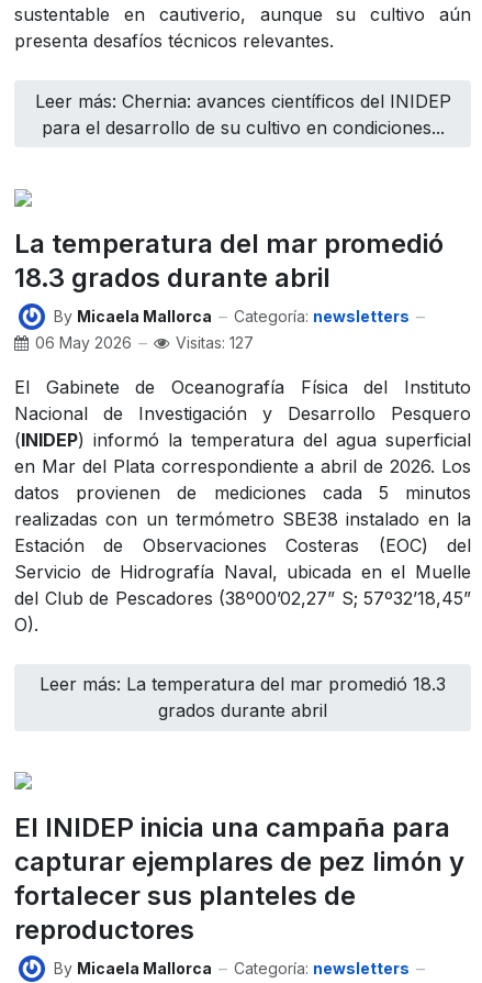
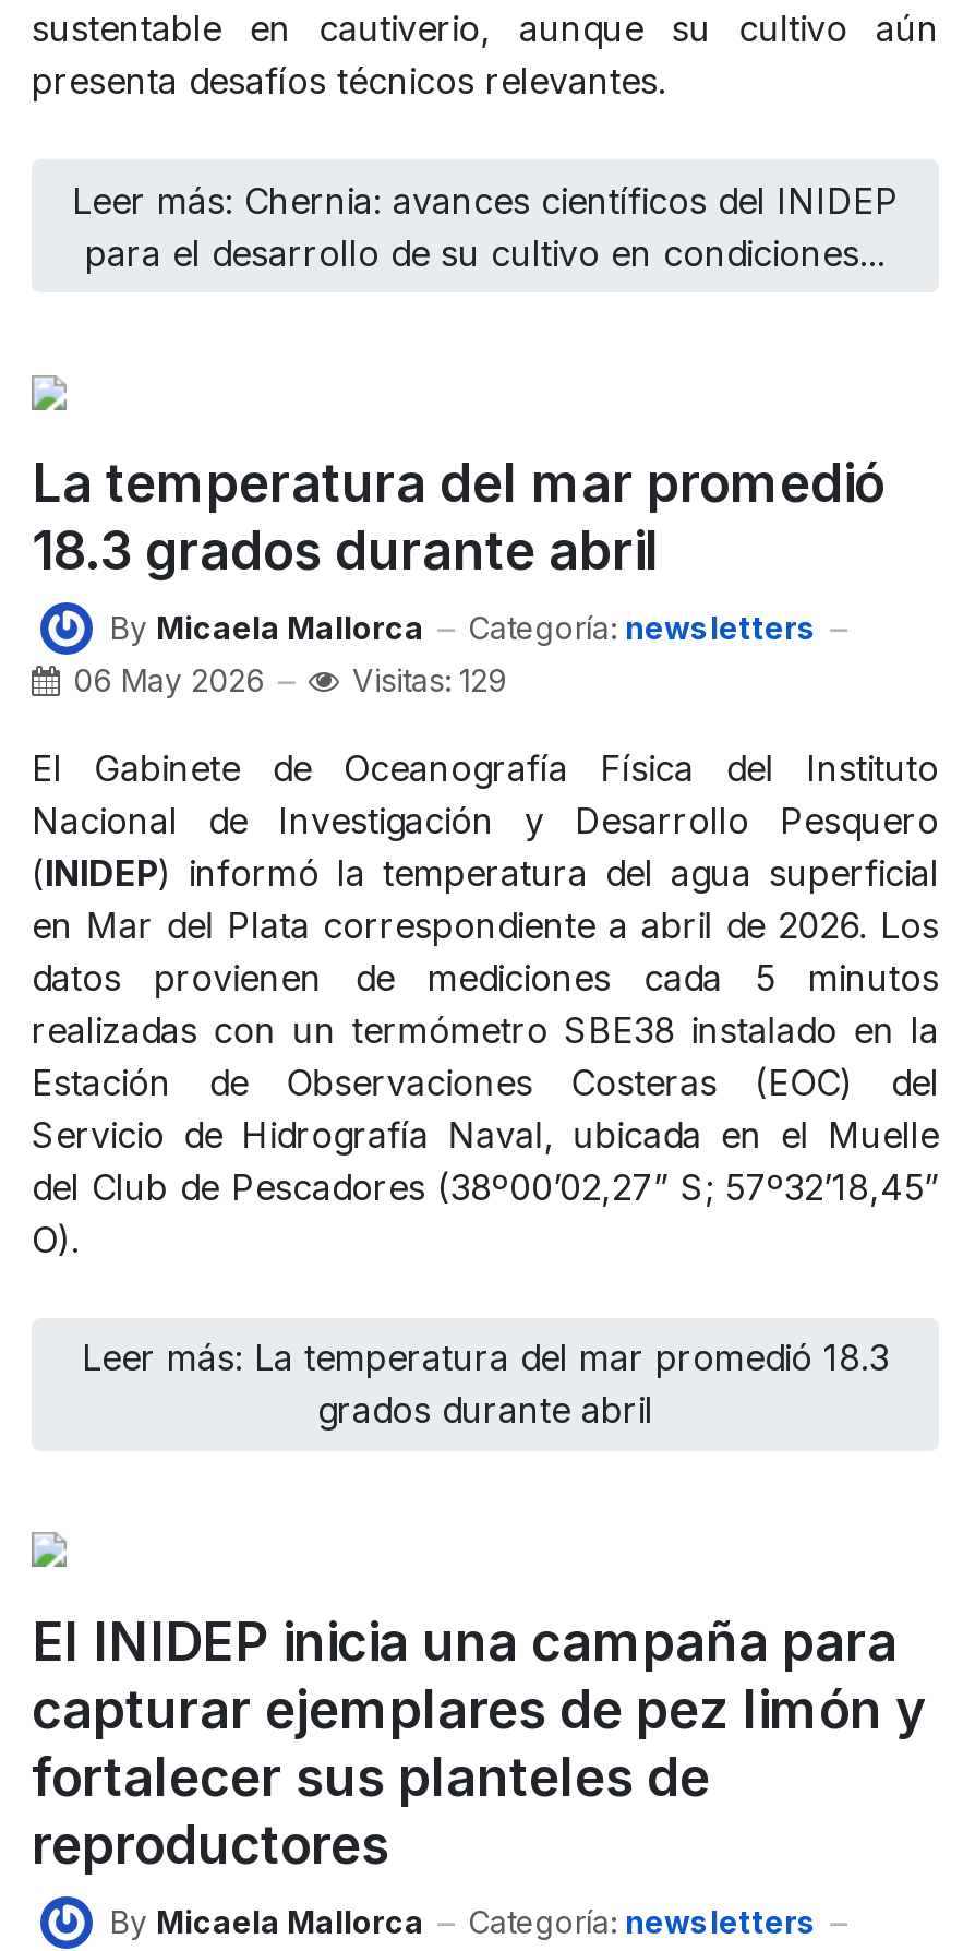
- Visitas: 127
+ Visitas: 129
